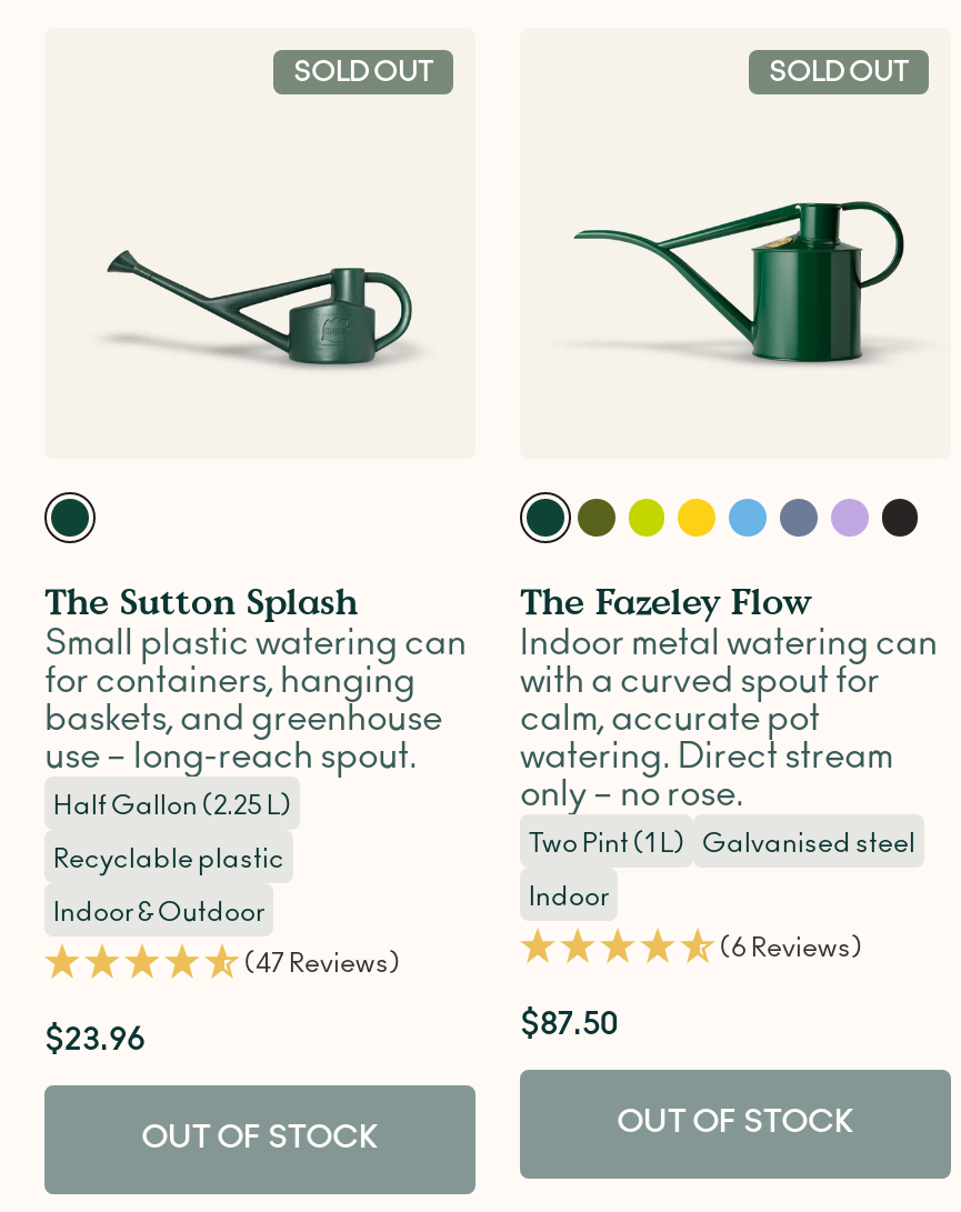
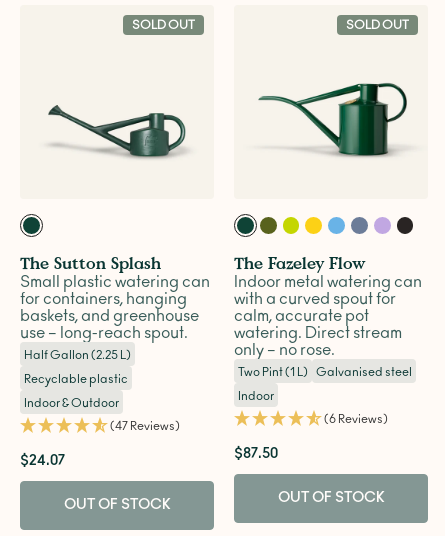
- $23.96
+ $24.07
